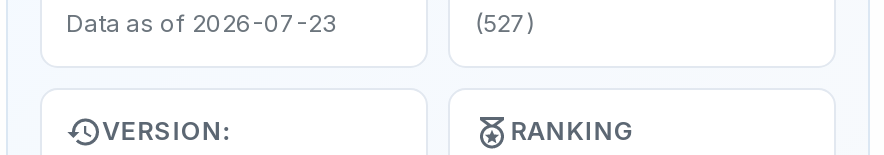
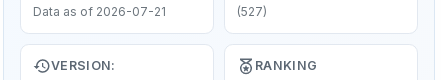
- Data as of 2026-07-23
+ Data as of 2026-07-21
